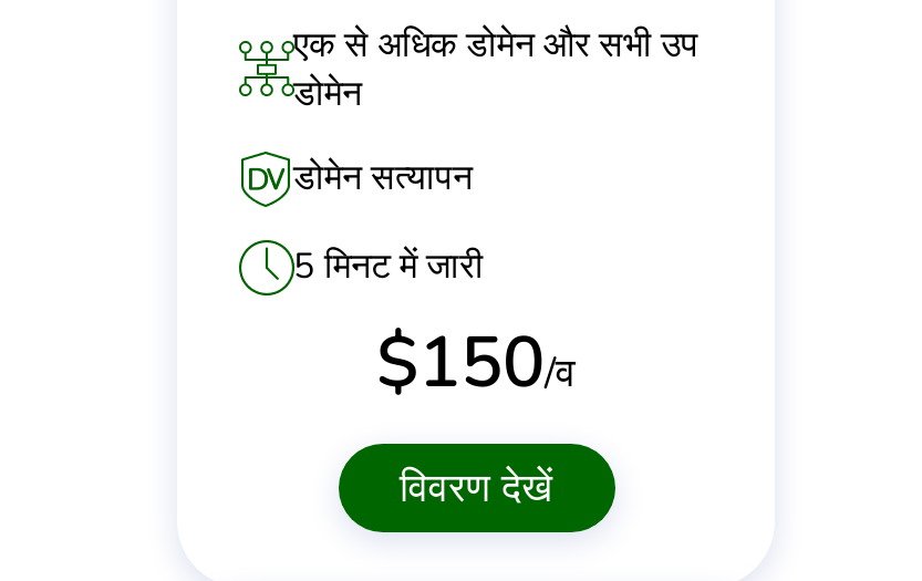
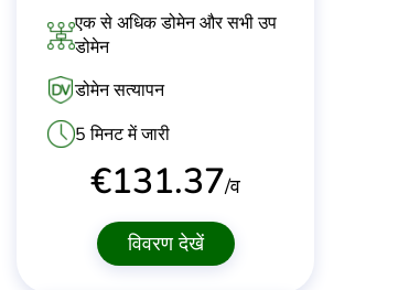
- $150/व
+ €131.37/व
